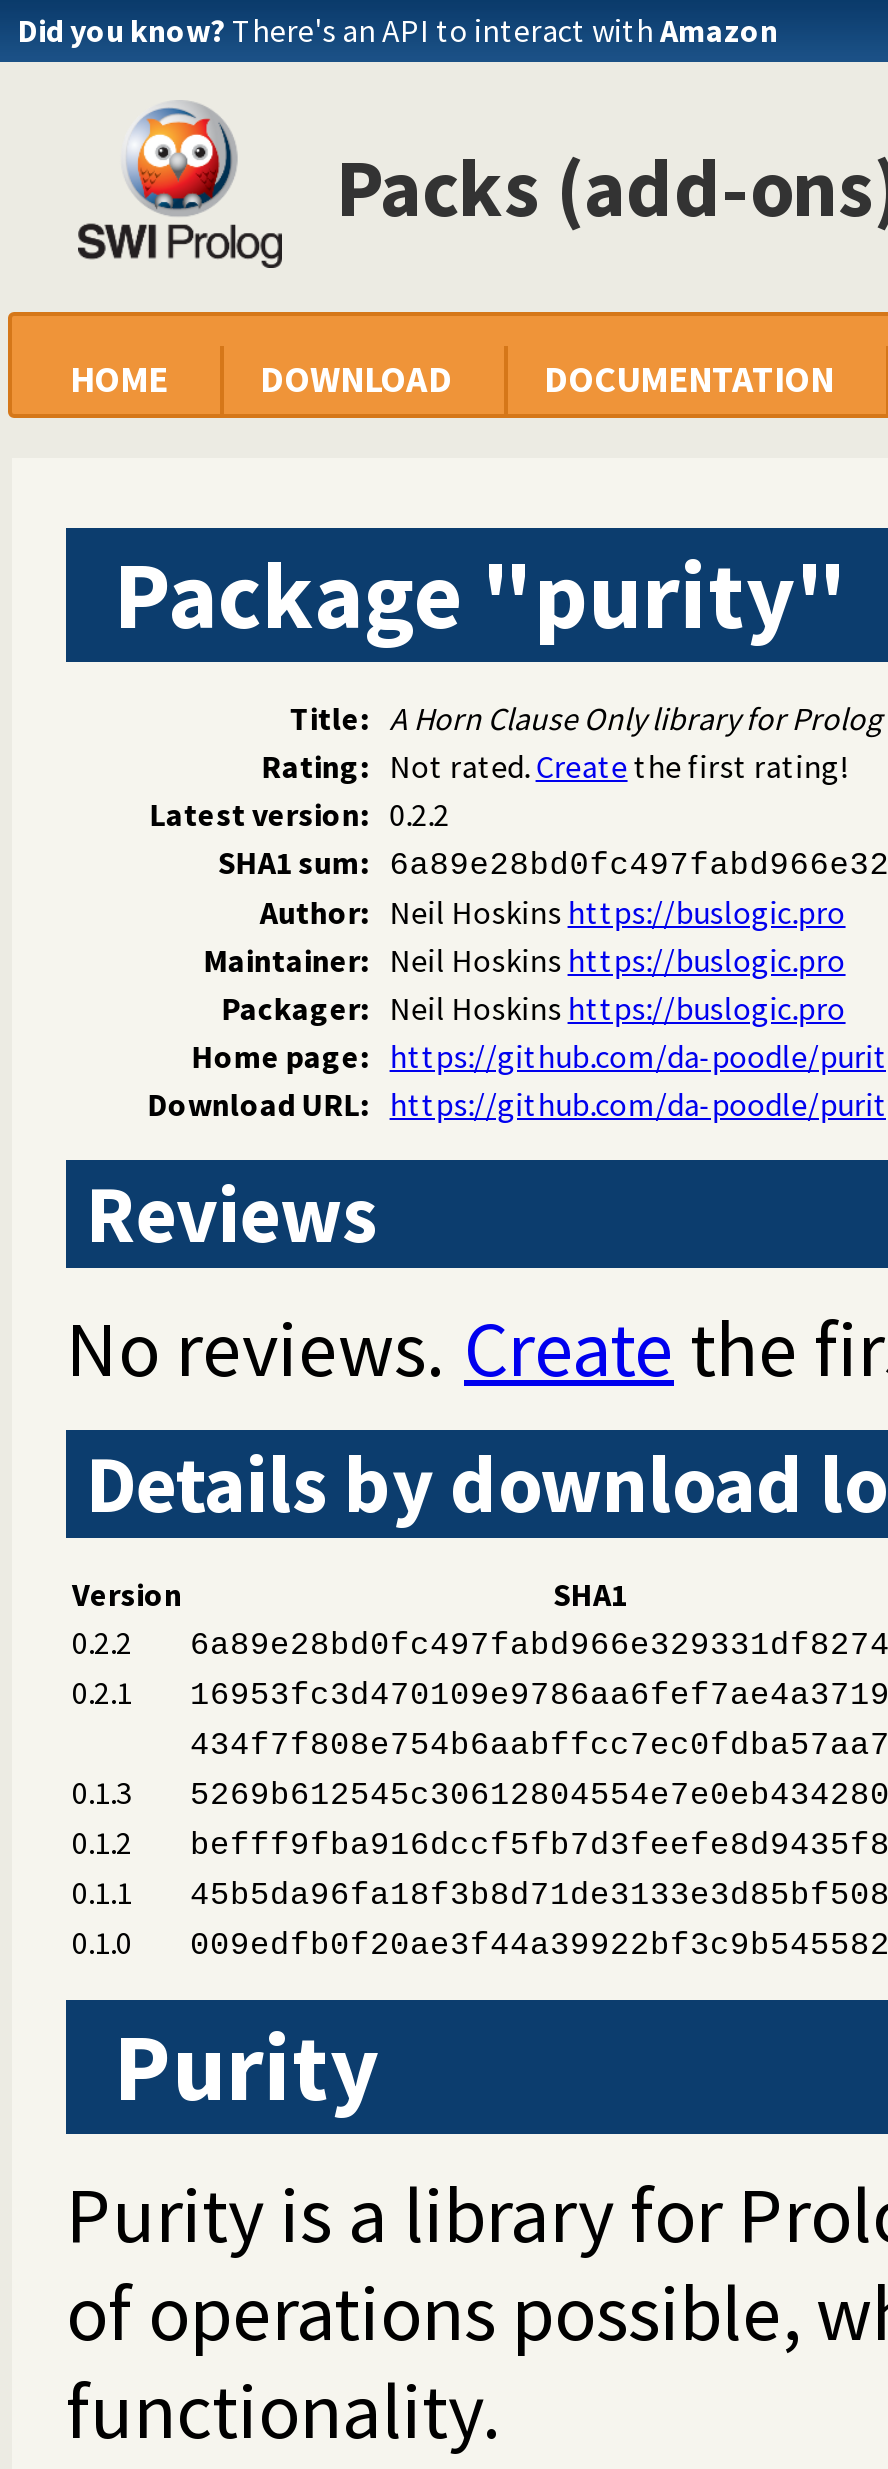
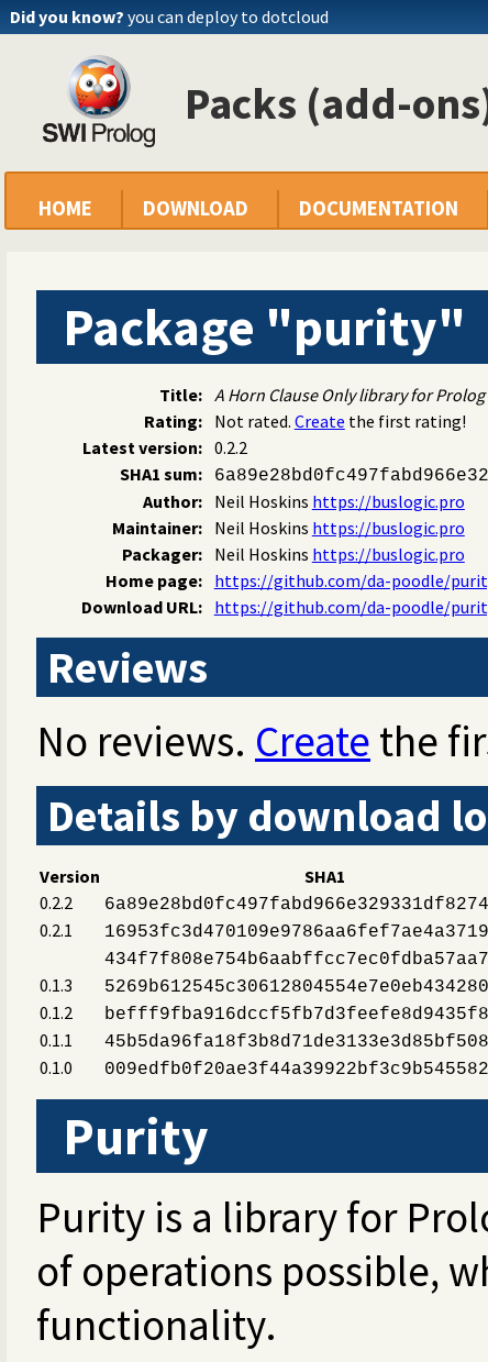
- Did you know? There's an API to interact with Amazon
+ Did you know? you can deploy to dotcloud
